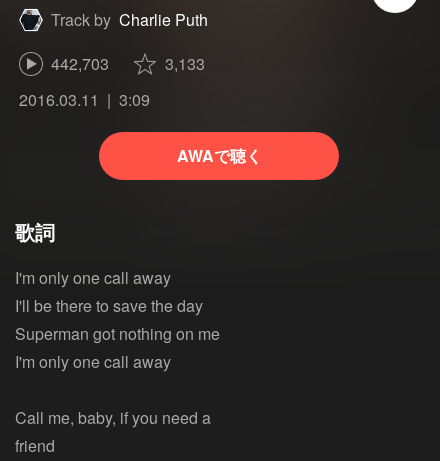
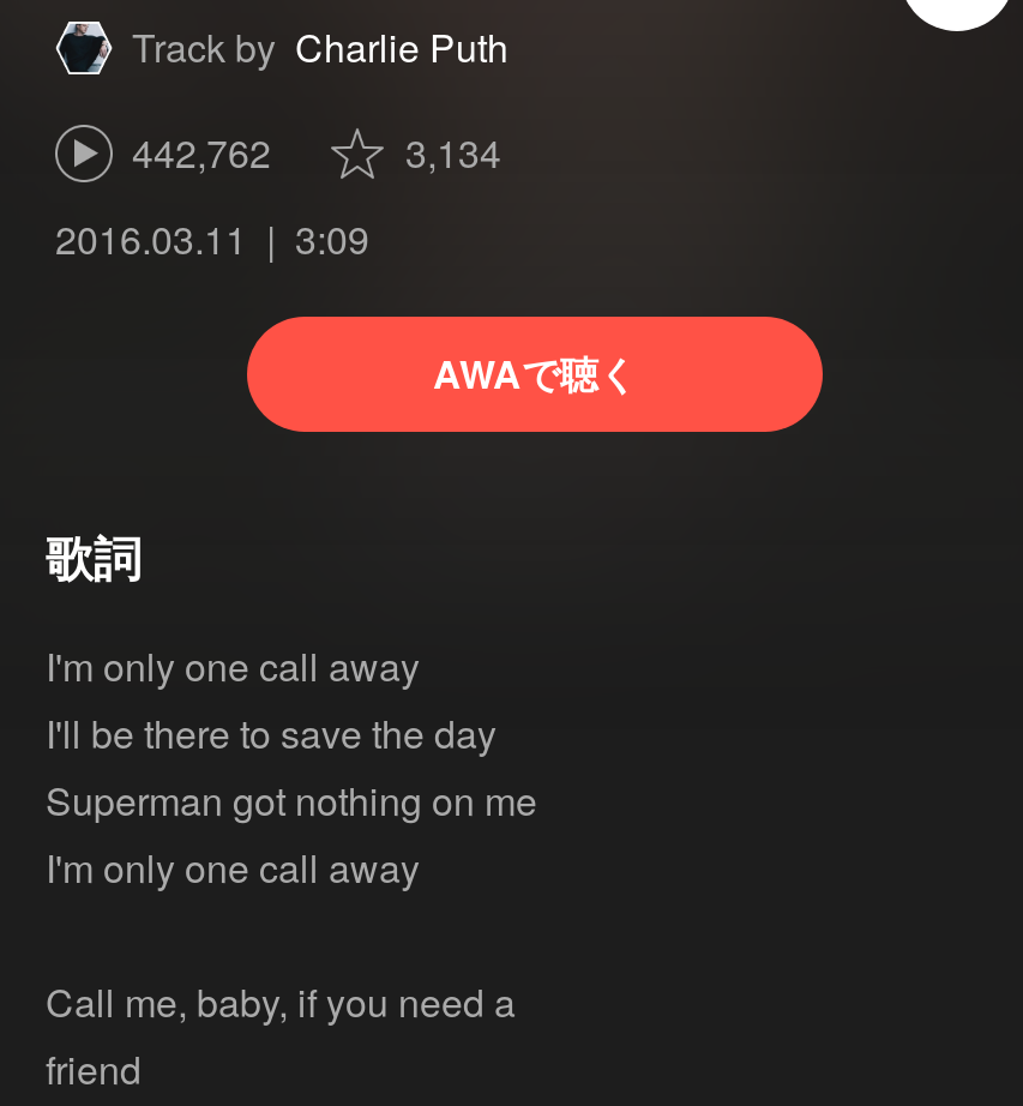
- 442,703
+ 442,762

- 3,133
+ 3,134
